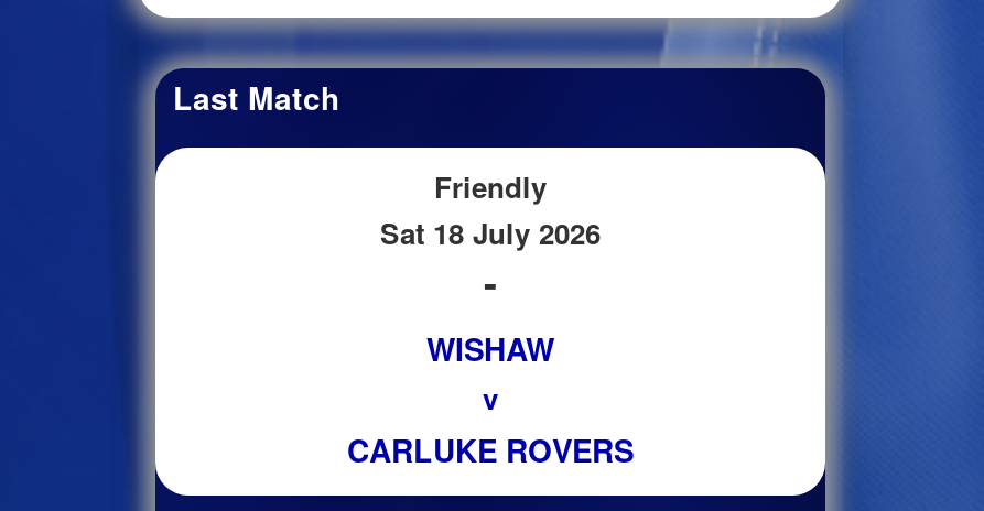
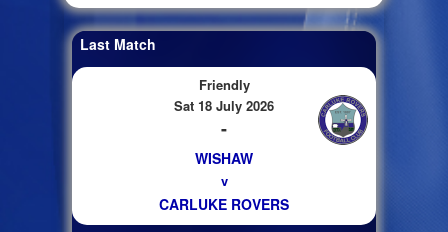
+ [image]
